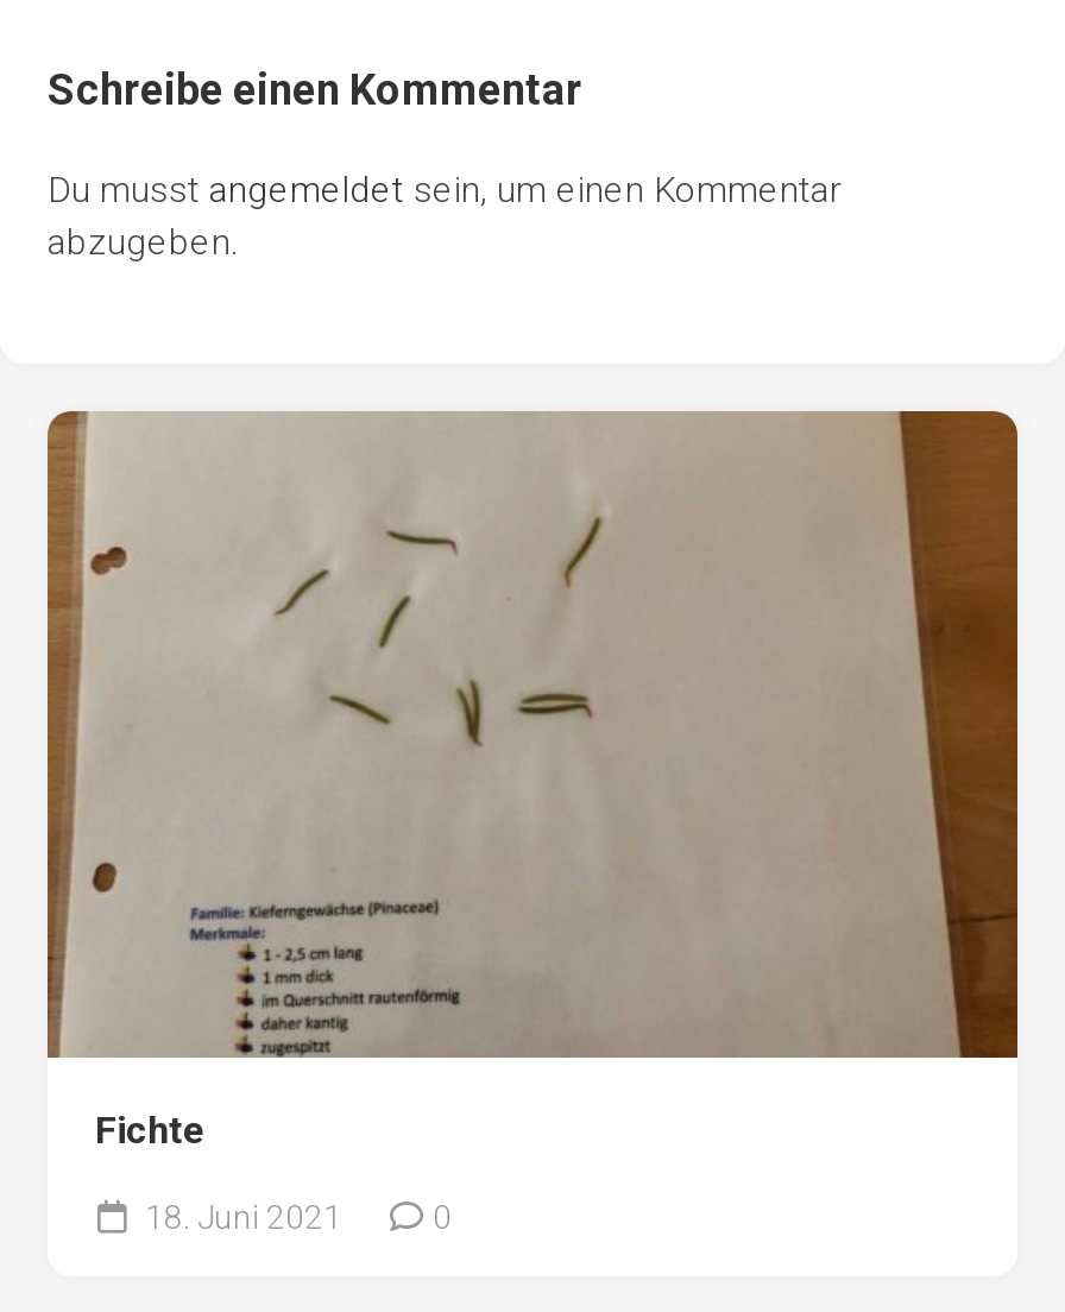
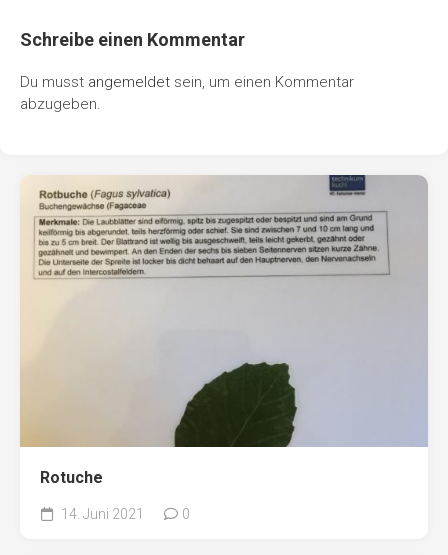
- [image]
- Fichte
+ [image]
+ Rotuche

- 18. Juni 2021
+ 14. Juni 2021
